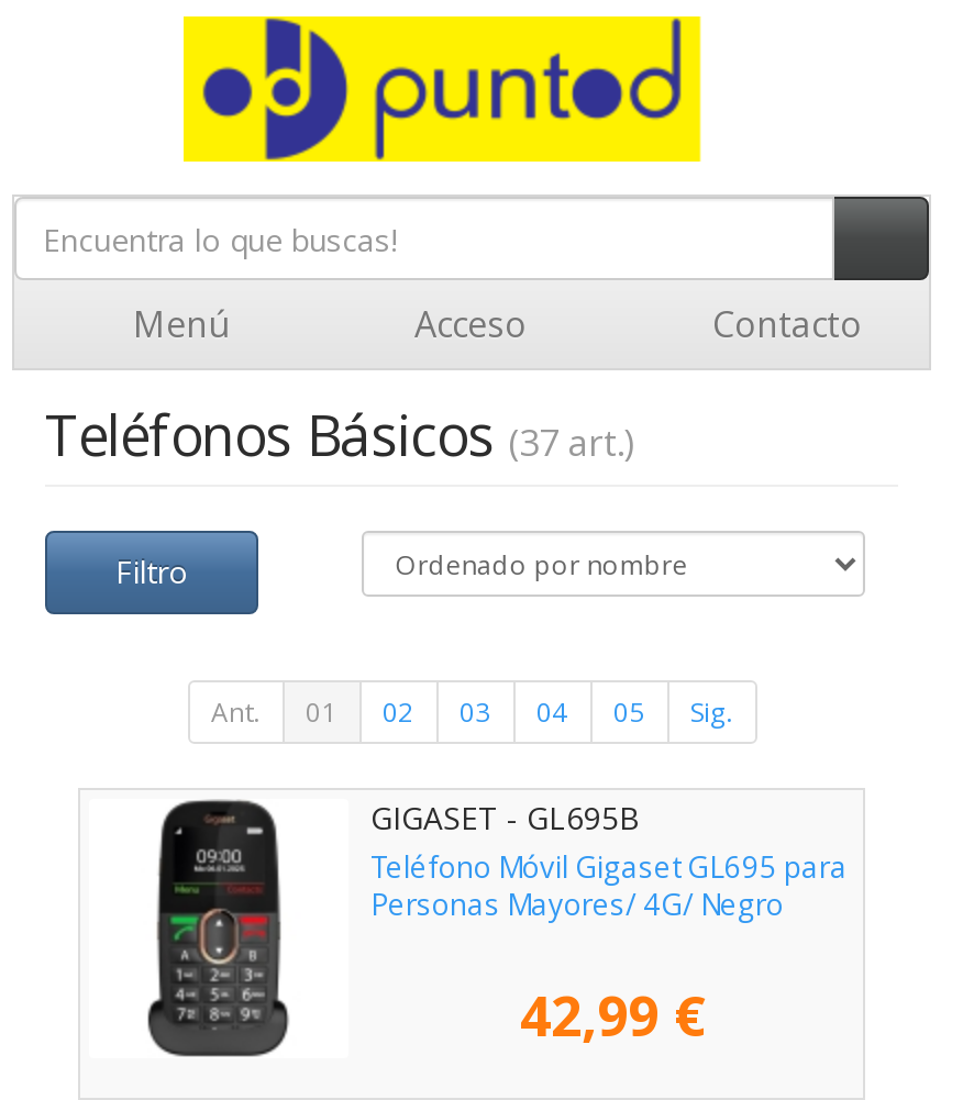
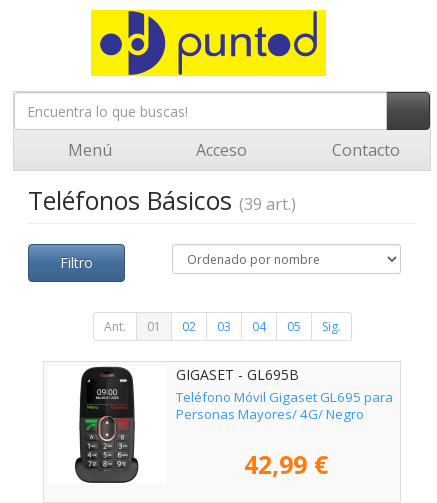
- Teléfonos Básicos (37 art.)
+ Teléfonos Básicos (39 art.)
